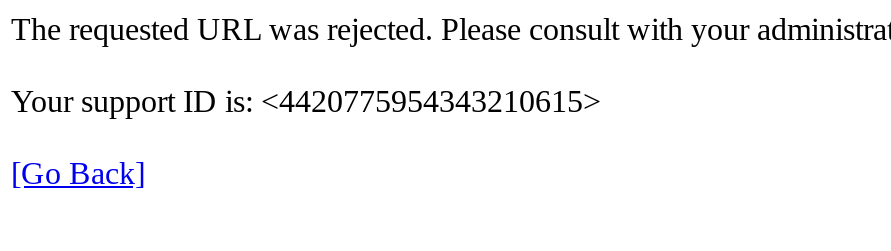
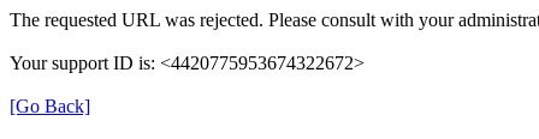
- Your support ID is: <4420775954343210615>
+ Your support ID is: <4420775953674322672>
